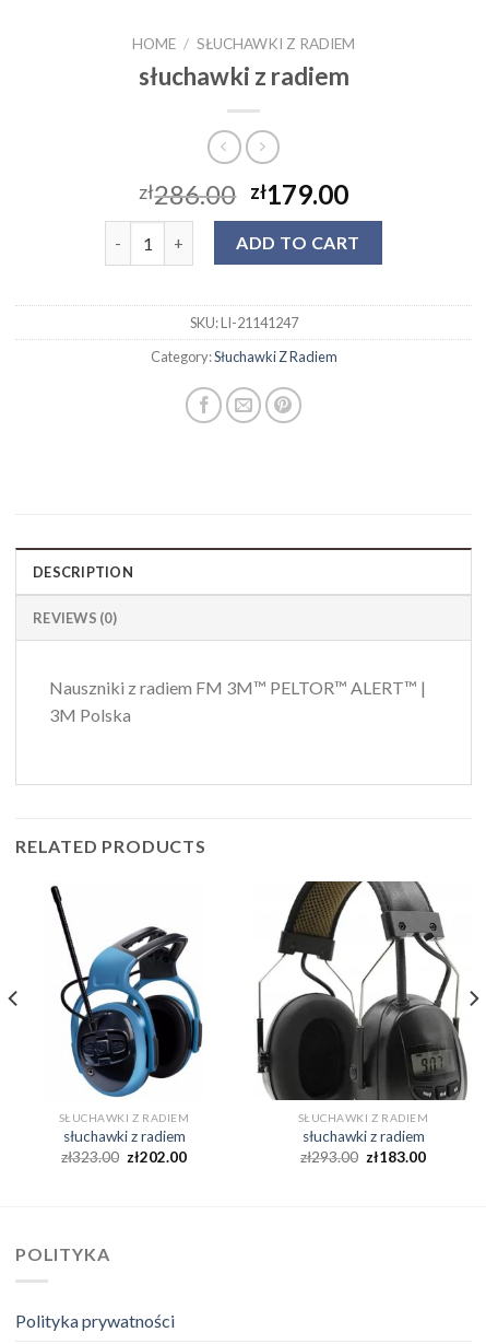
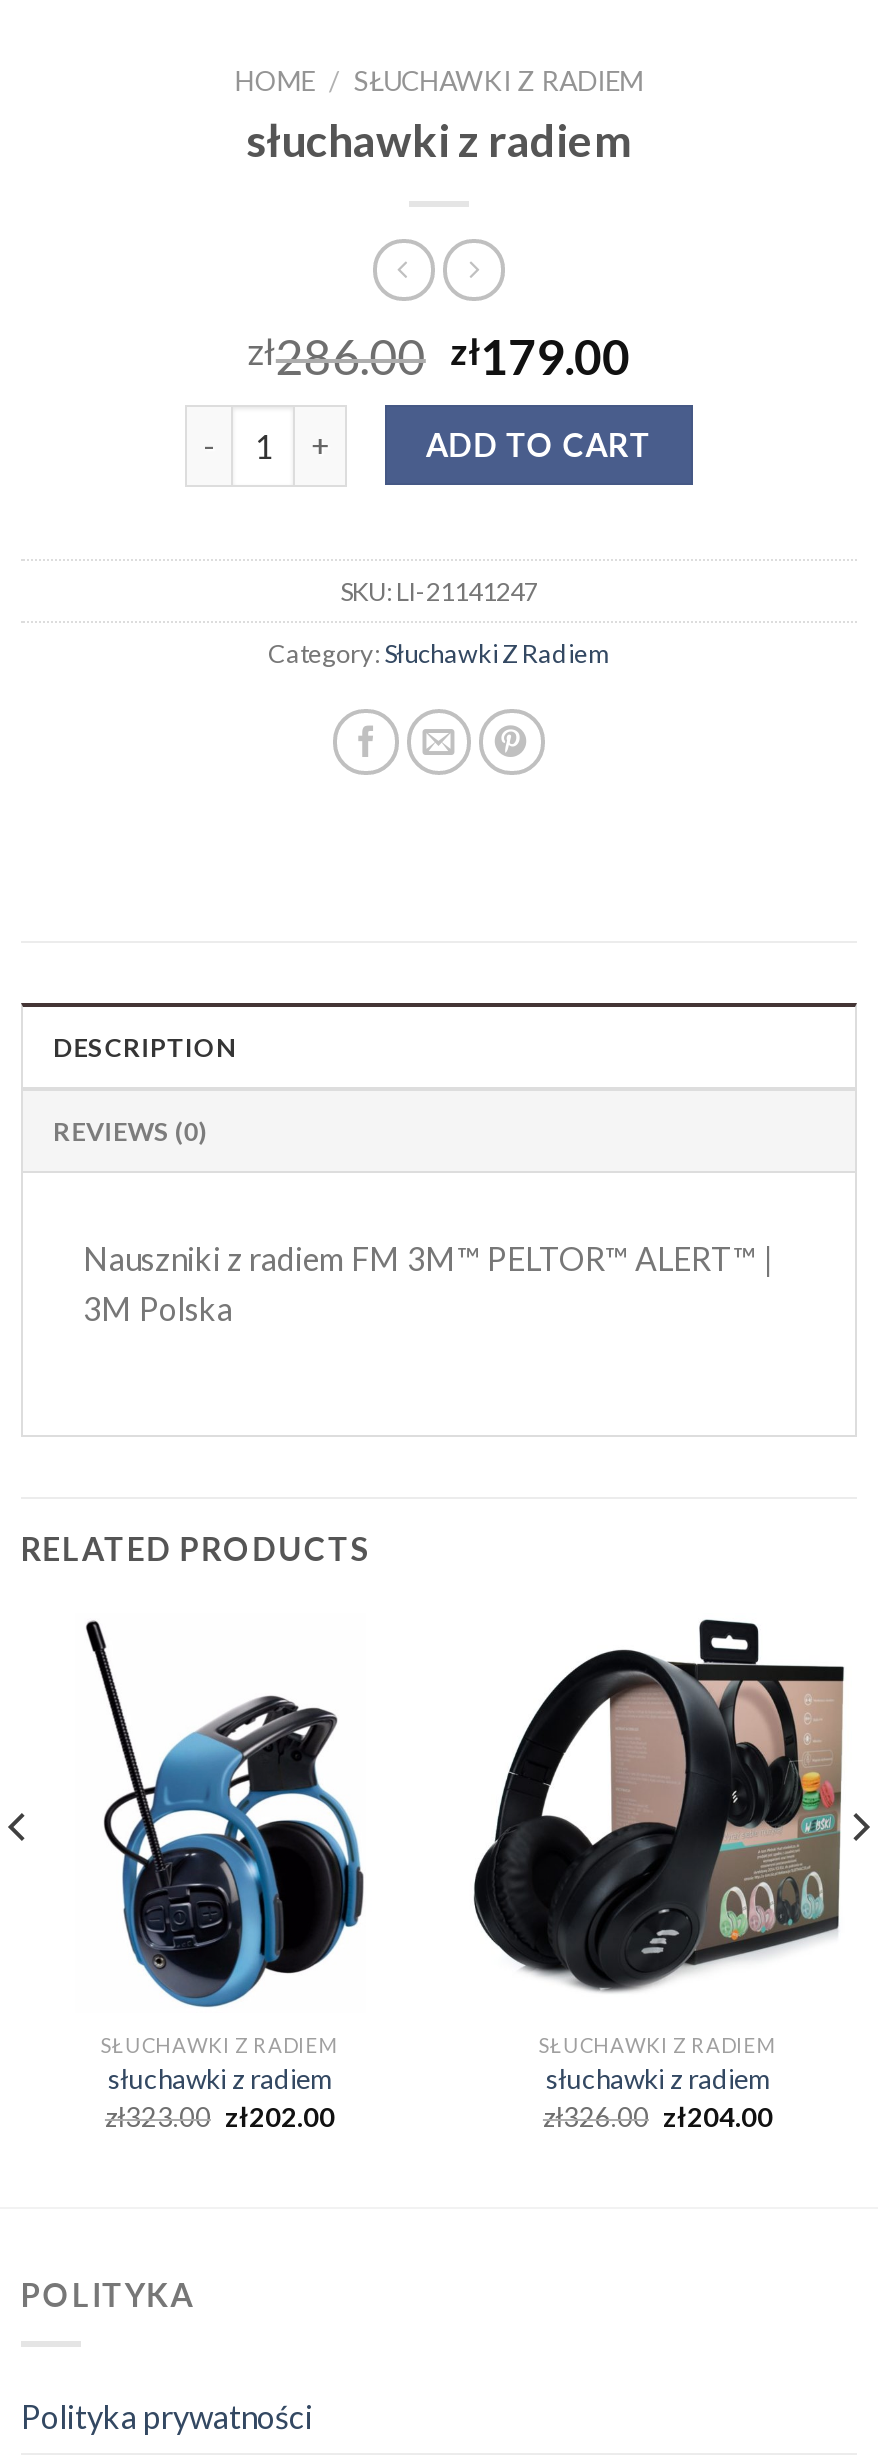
- [image]
+ [image]

- zł293.00 zł183.00
+ zł326.00 zł204.00
